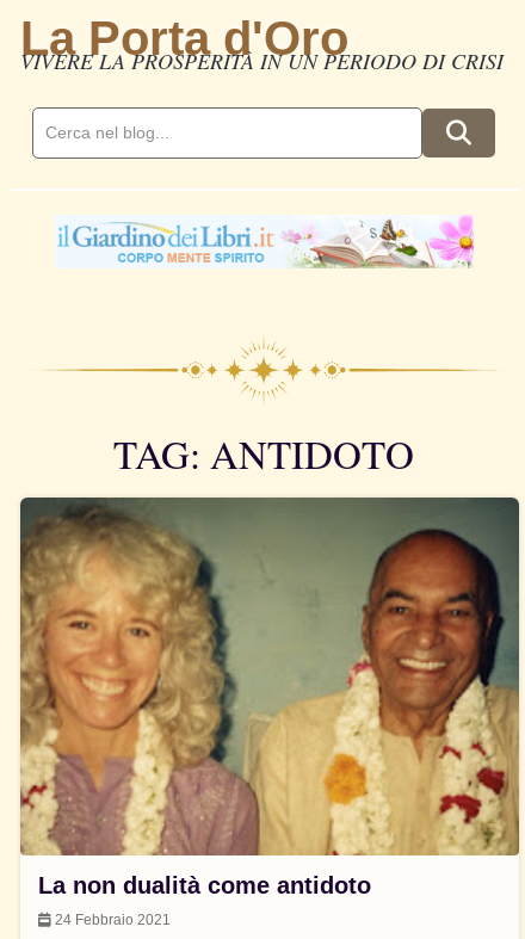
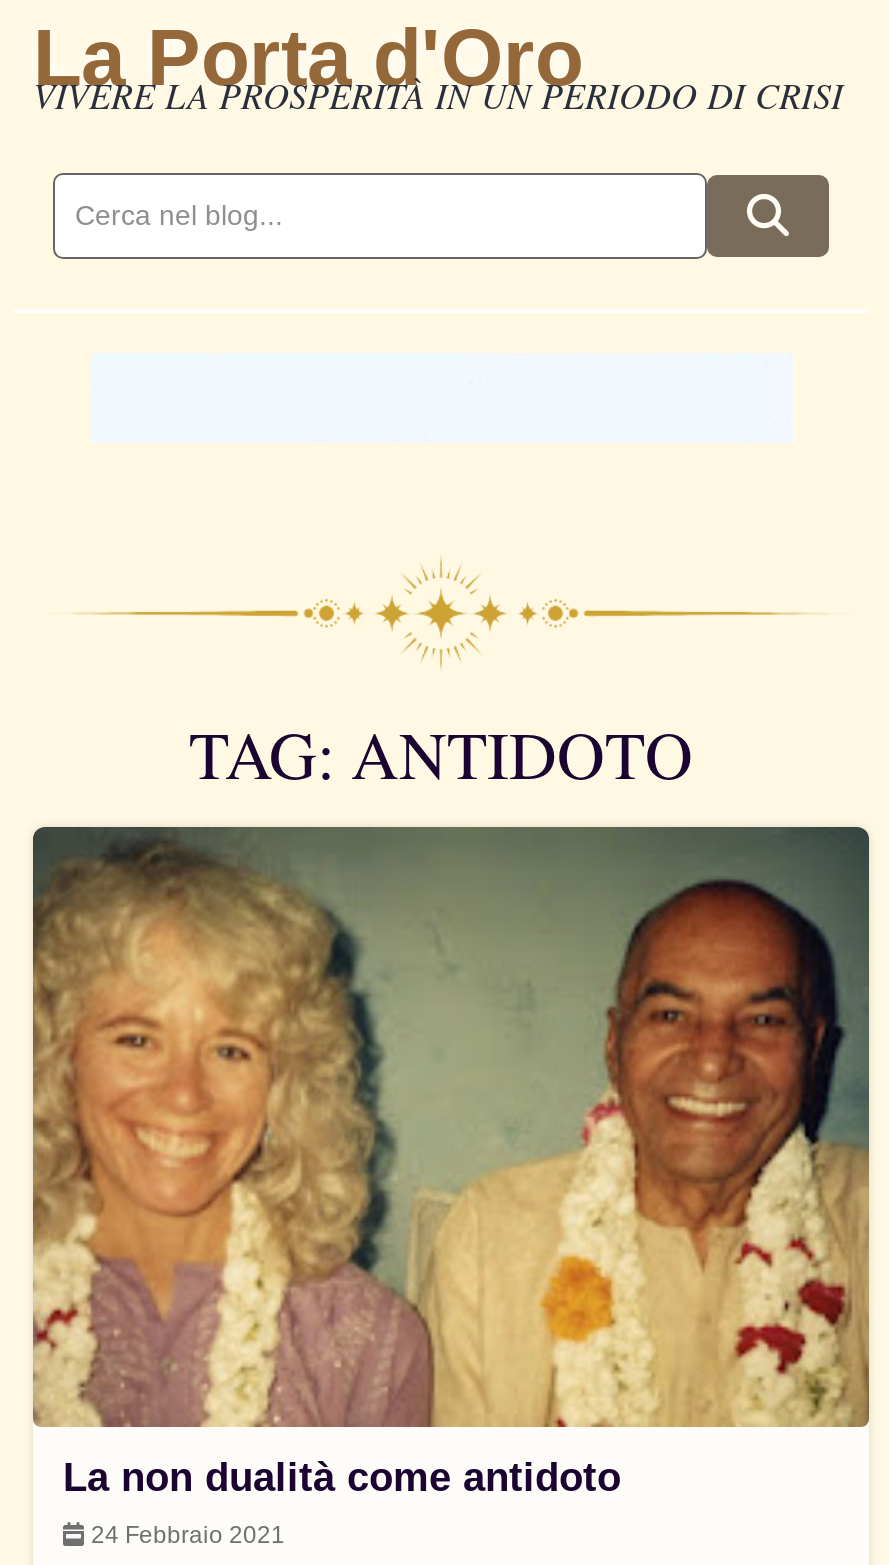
- [image]

- [image]
